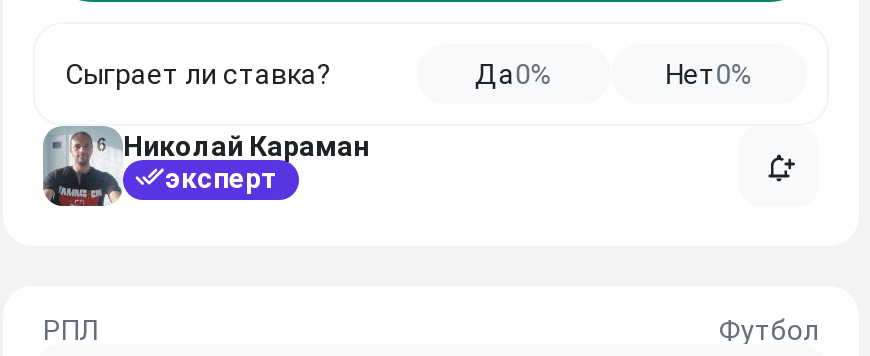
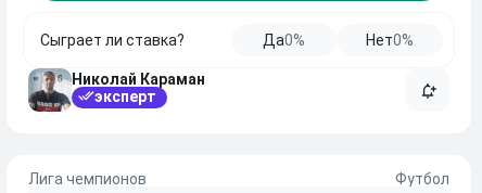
- РПЛ
+ Лига чемпионов
